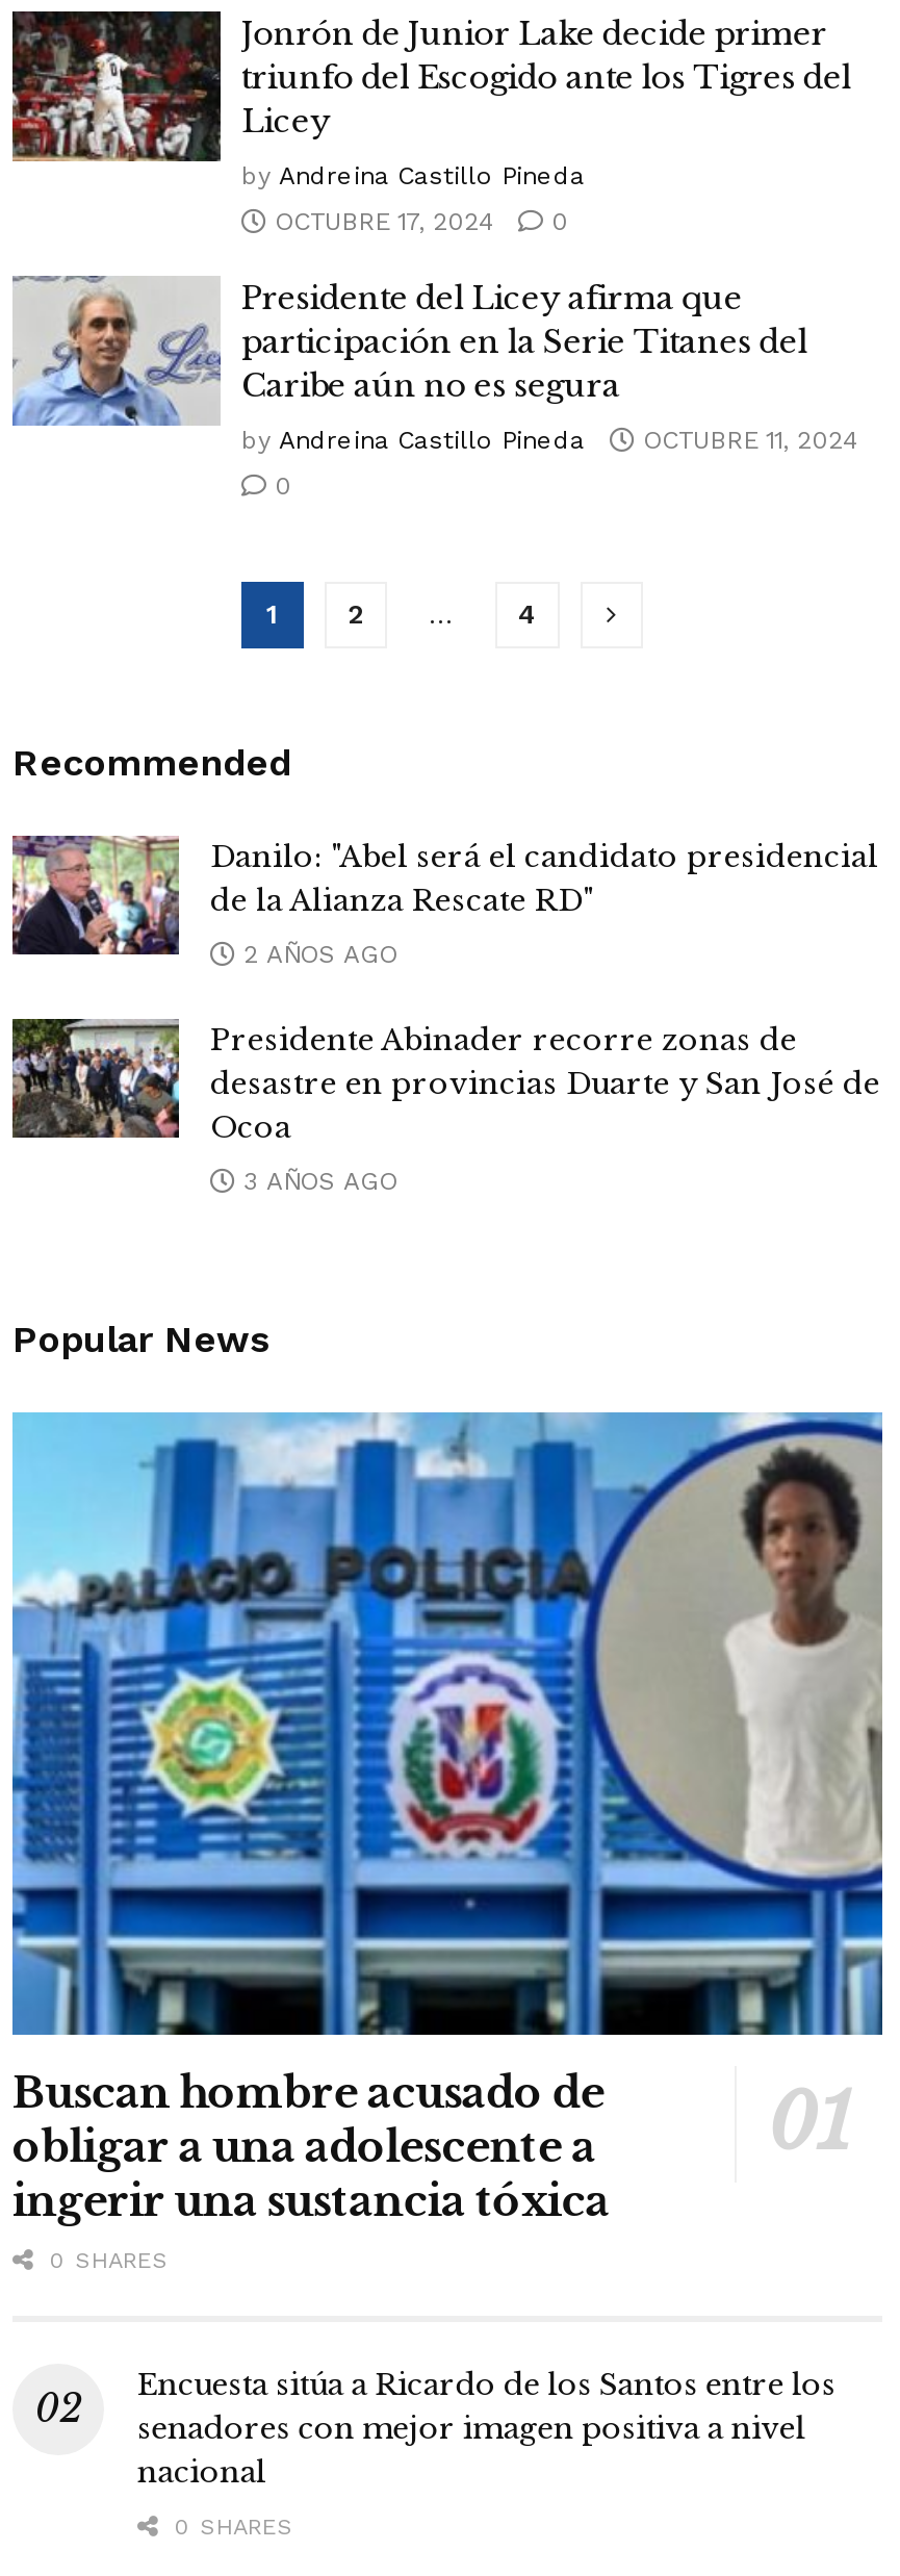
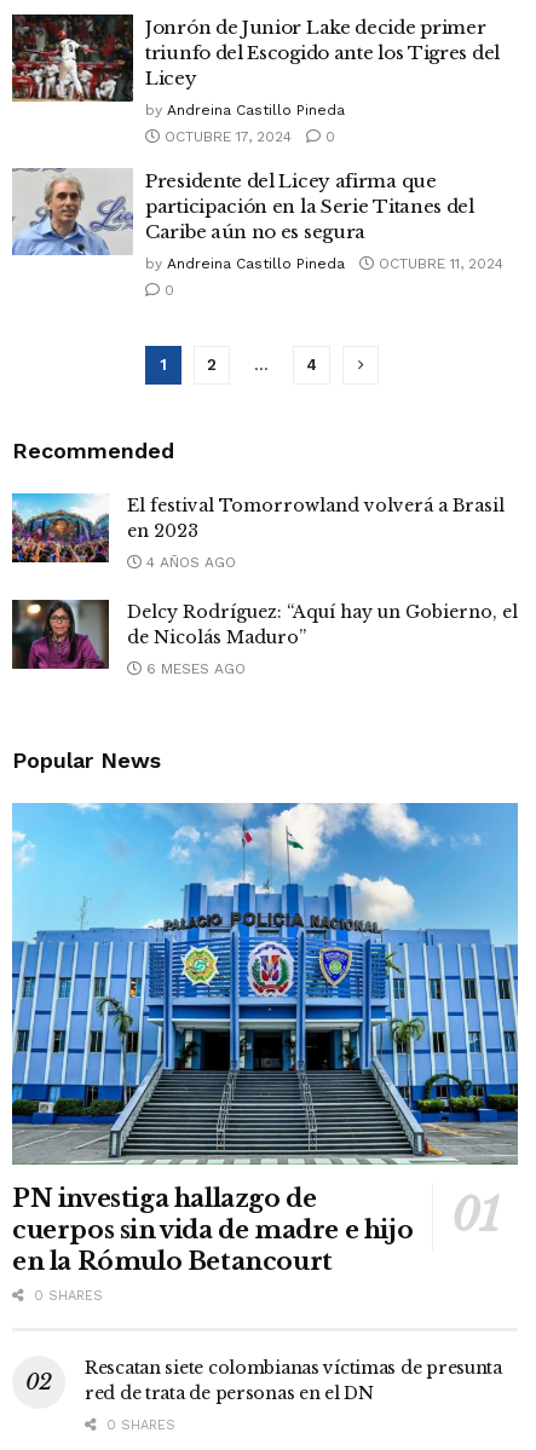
- [image]
- Danilo: "Abel será el candidato presidencial
- de la Alianza Rescate RD"
+ [image]
+ El festival Tomorrowland volverá a Brasil
+ en 2023

- 2 AÑOS AGO
+ 4 AÑOS AGO

- [image]
- Presidente Abinader recorre zonas de
- desastre en provincias Duarte y San José de
- Ocoa
+ [image]
+ Delcy Rodríguez: “Aquí hay un Gobierno, el
+ de Nicolás Maduro”

- 3 AÑOS AGO
+ 6 MESES AGO

- [image]
- Buscan hombre acusado de
- obligar a una adolescente a
- ingerir una sustancia tóxica
+ [image]
+ PN investiga hallazgo de
+ cuerpos sin vida de madre e hijo
+ en la Rómulo Betancourt

- Encuesta sitúa a Ricardo de los Santos entre los
- senadores con mejor imagen positiva a nivel
- nacional
+ Rescatan siete colombianas víctimas de presunta
+ red de trata de personas en el DN
